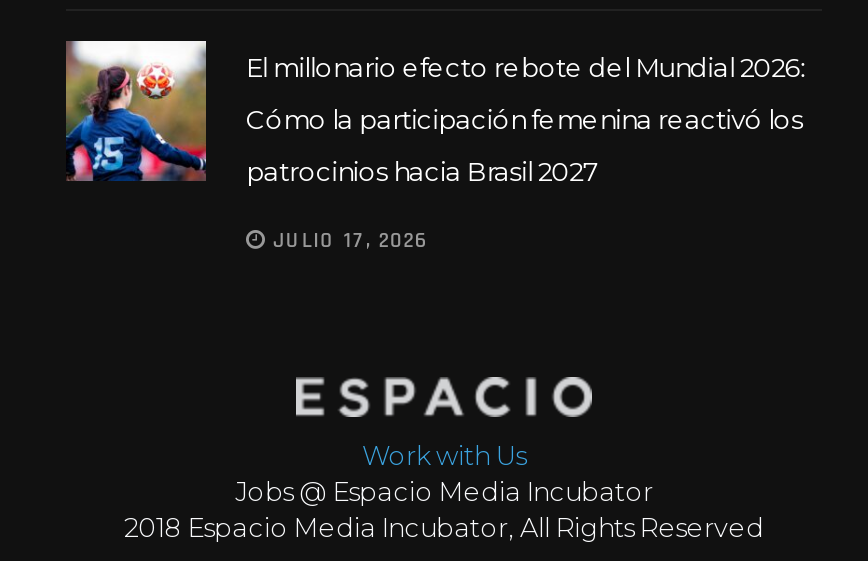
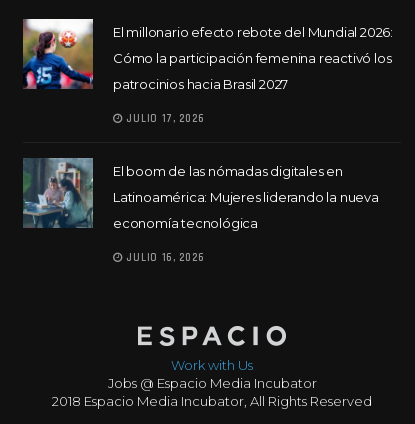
+ [image]
+ El boom de las nómadas digitales en
+ Latinoamérica: Mujeres liderando la nueva
+ economía tecnológica
+ JULIO 16, 2026
